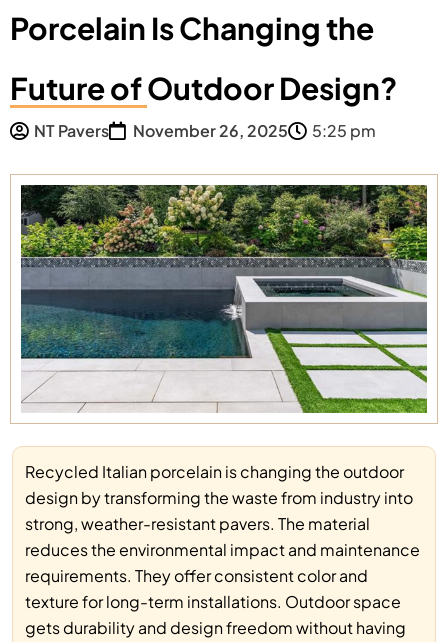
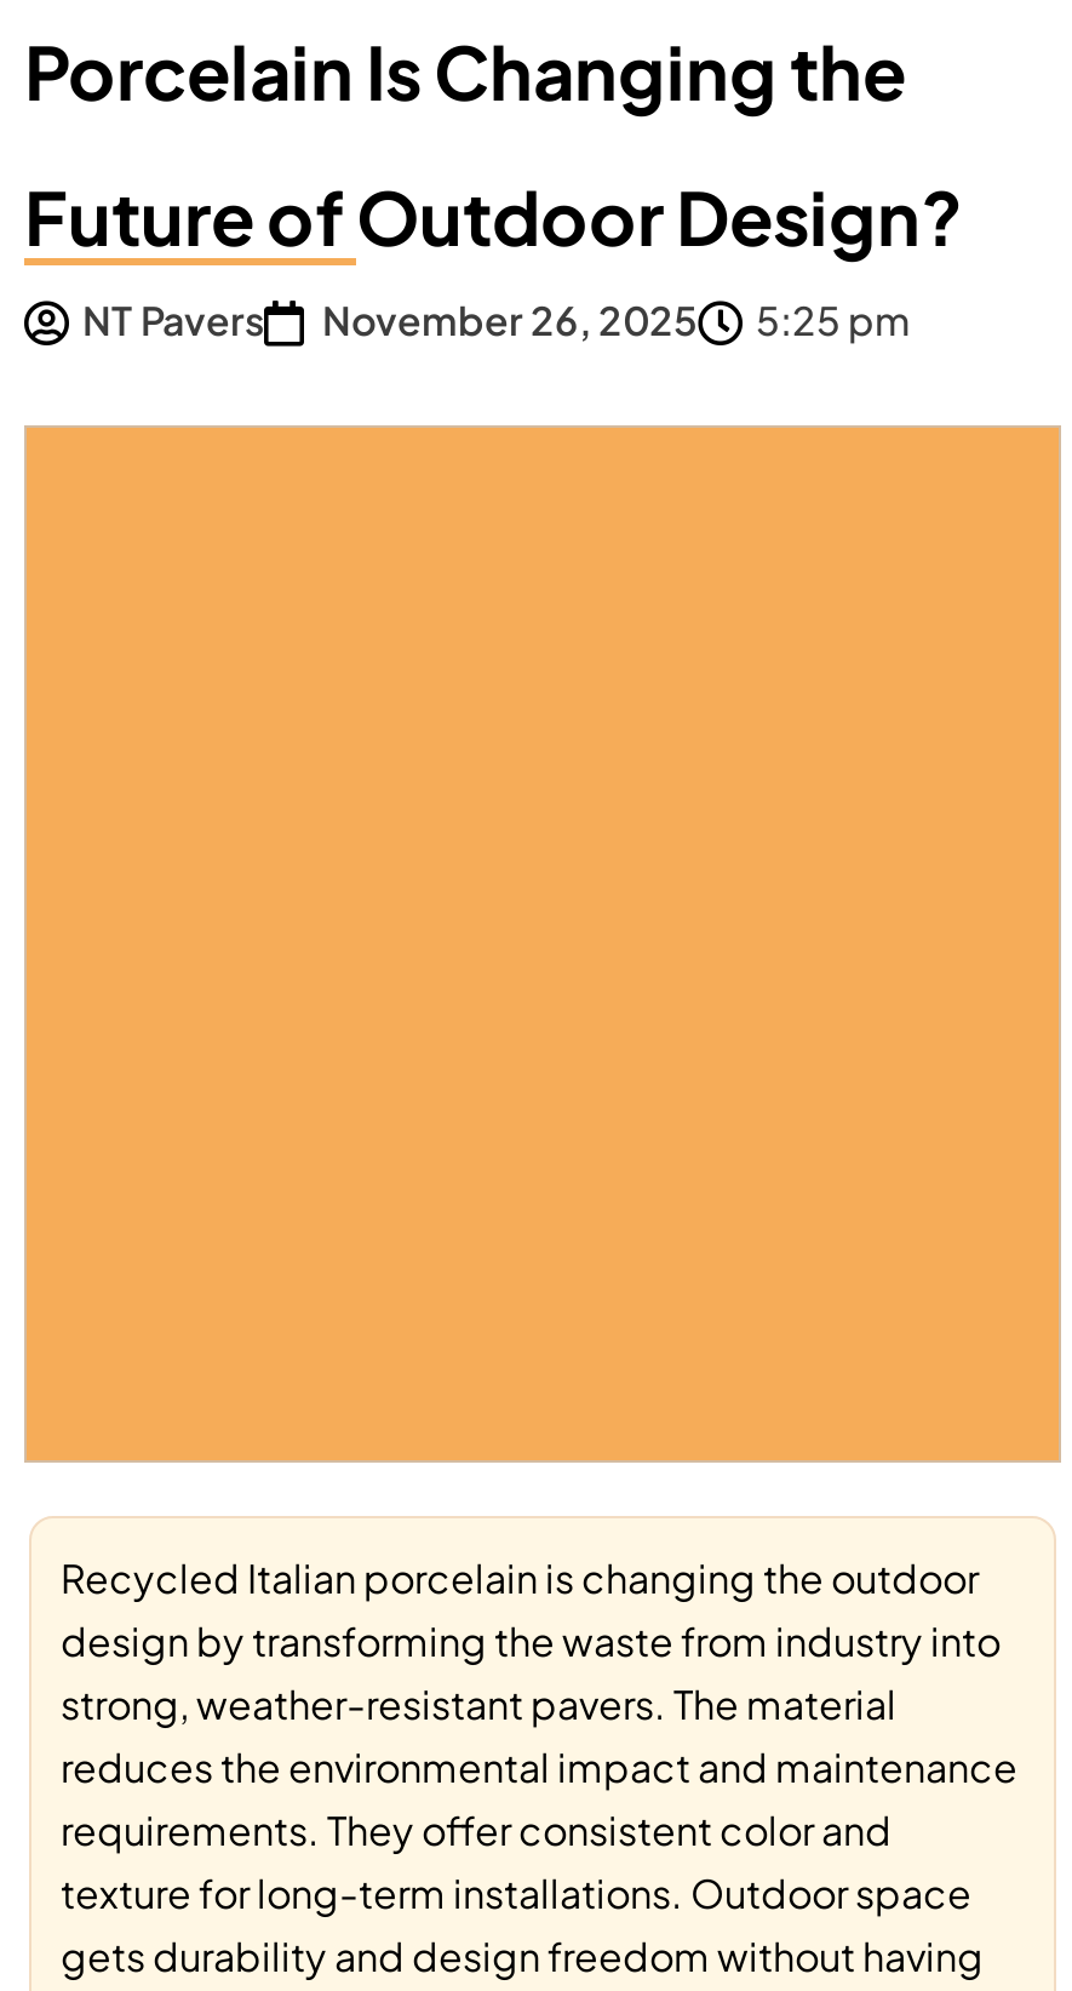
- [image]
